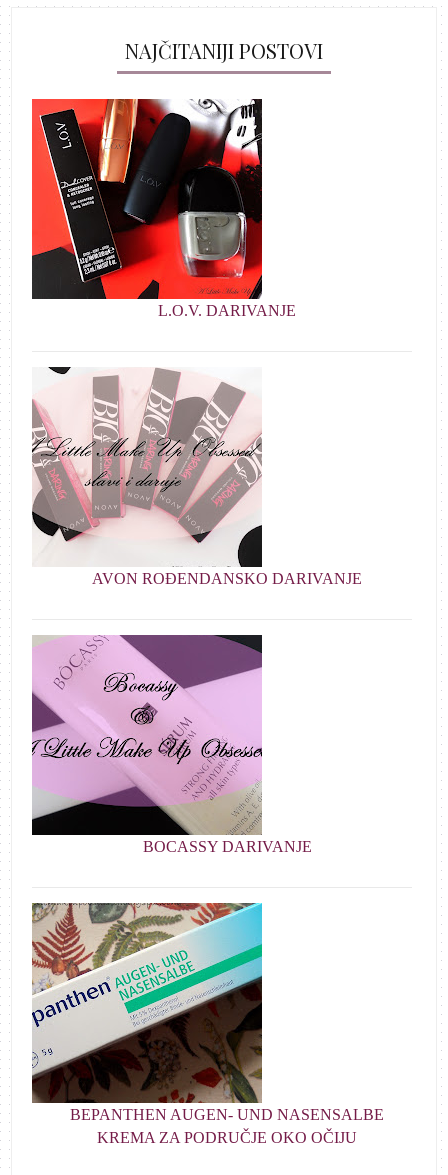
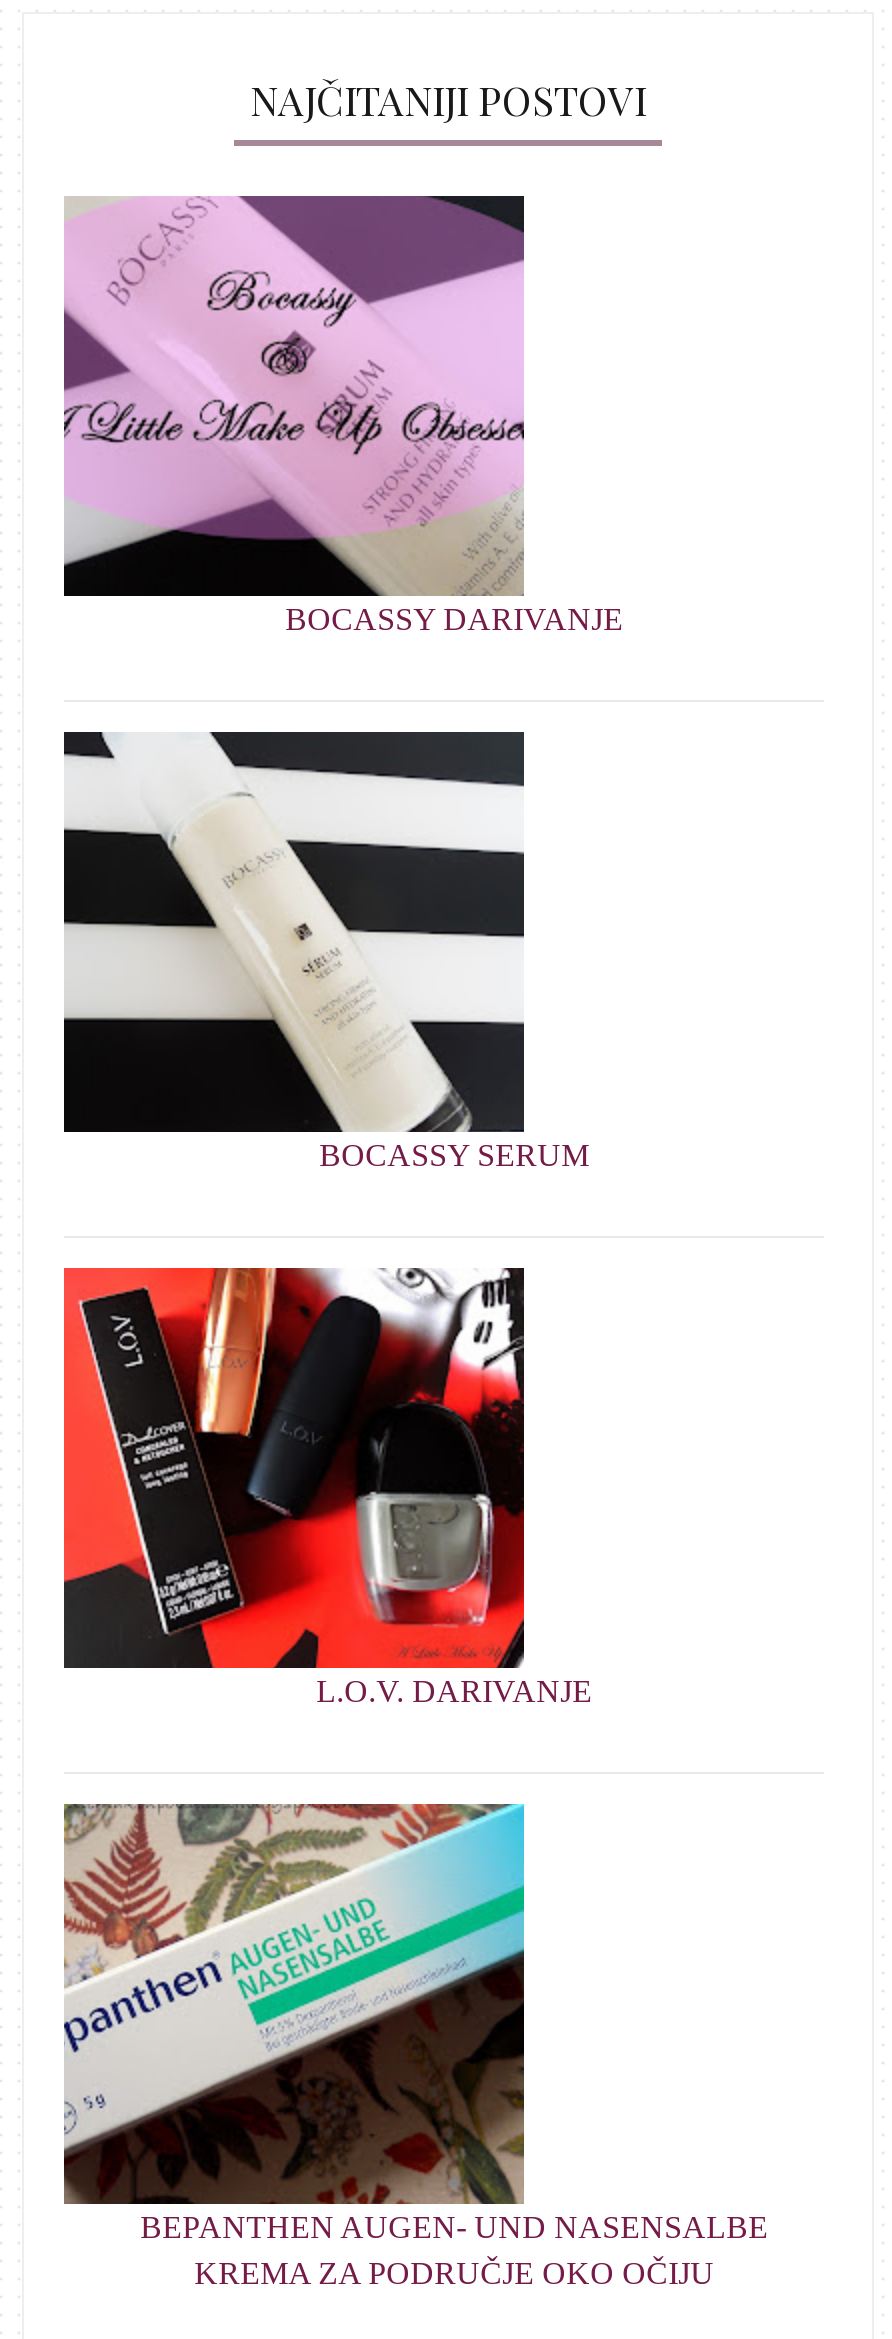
+ BOCASSY SERUM

moved down: [image] | L.O.V. DARIVANJE

- [image]
+ [image]

- AVON ROĐENDANSKO DARIVANJE

moved up: [image] | BOCASSY DARIVANJE
